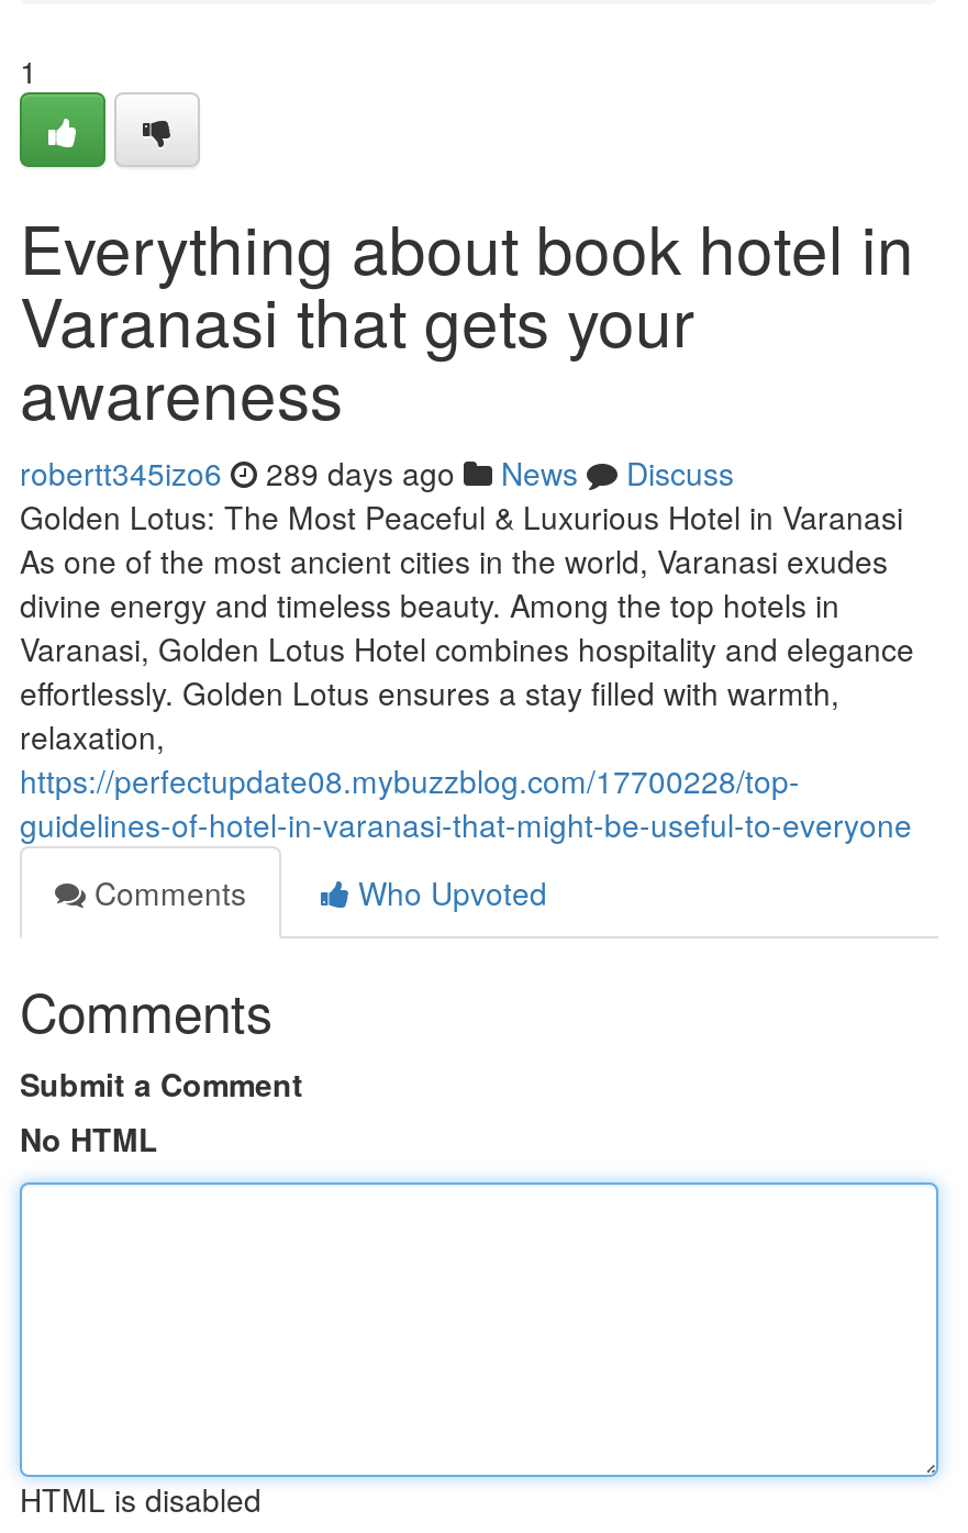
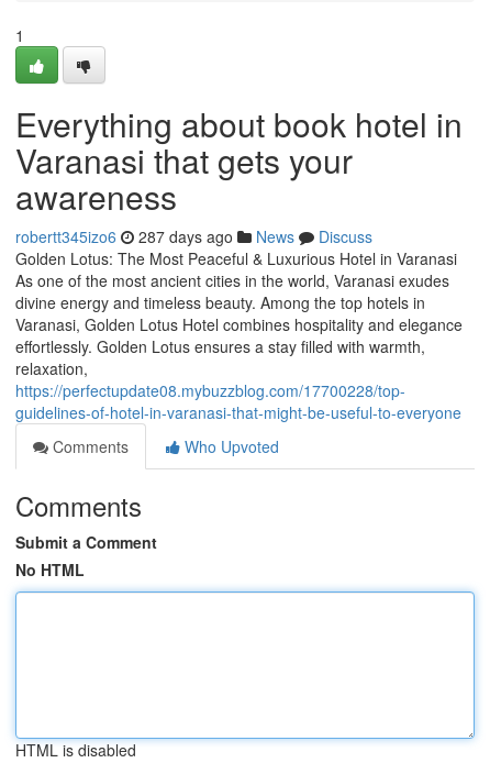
- robertt345izo6 289 days ago News Discuss
+ robertt345izo6 287 days ago News Discuss
